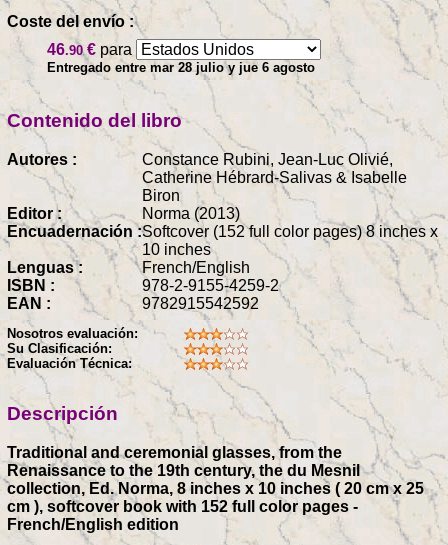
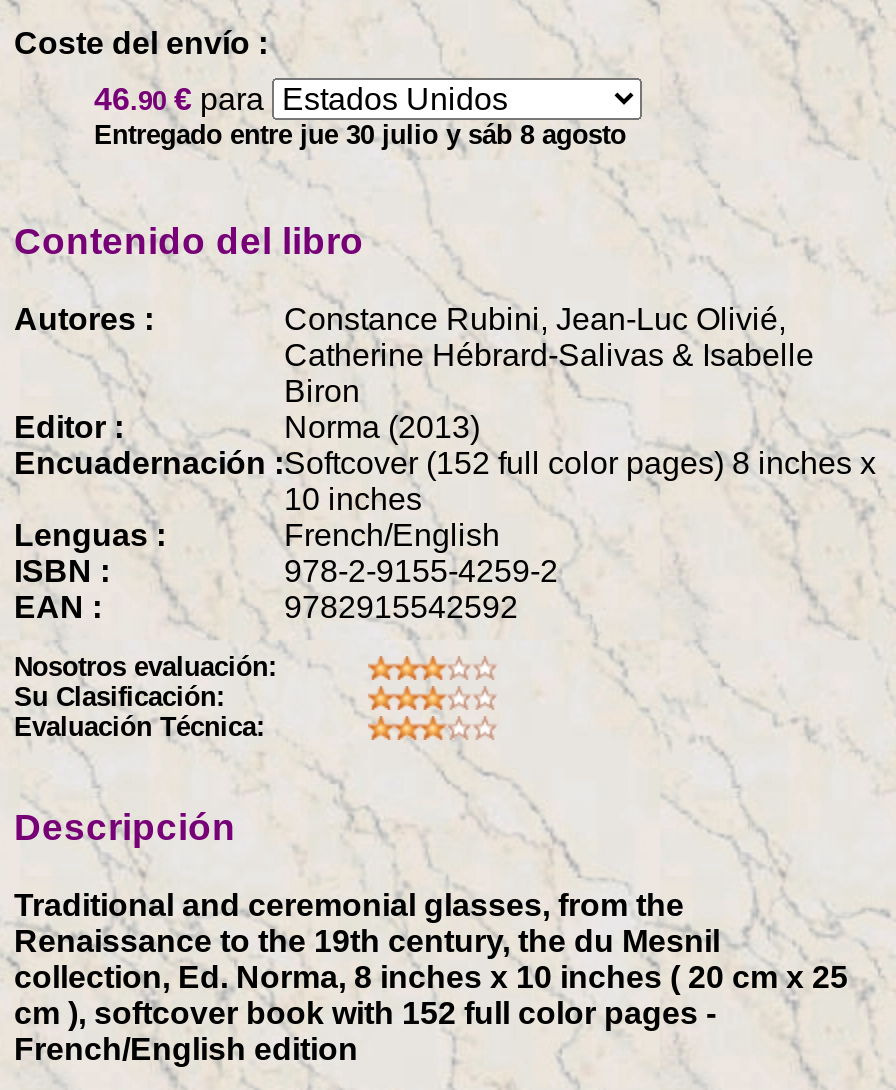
- Entregado entre mar 28 julio y jue 6 agosto
+ Entregado entre jue 30 julio y sáb 8 agosto
